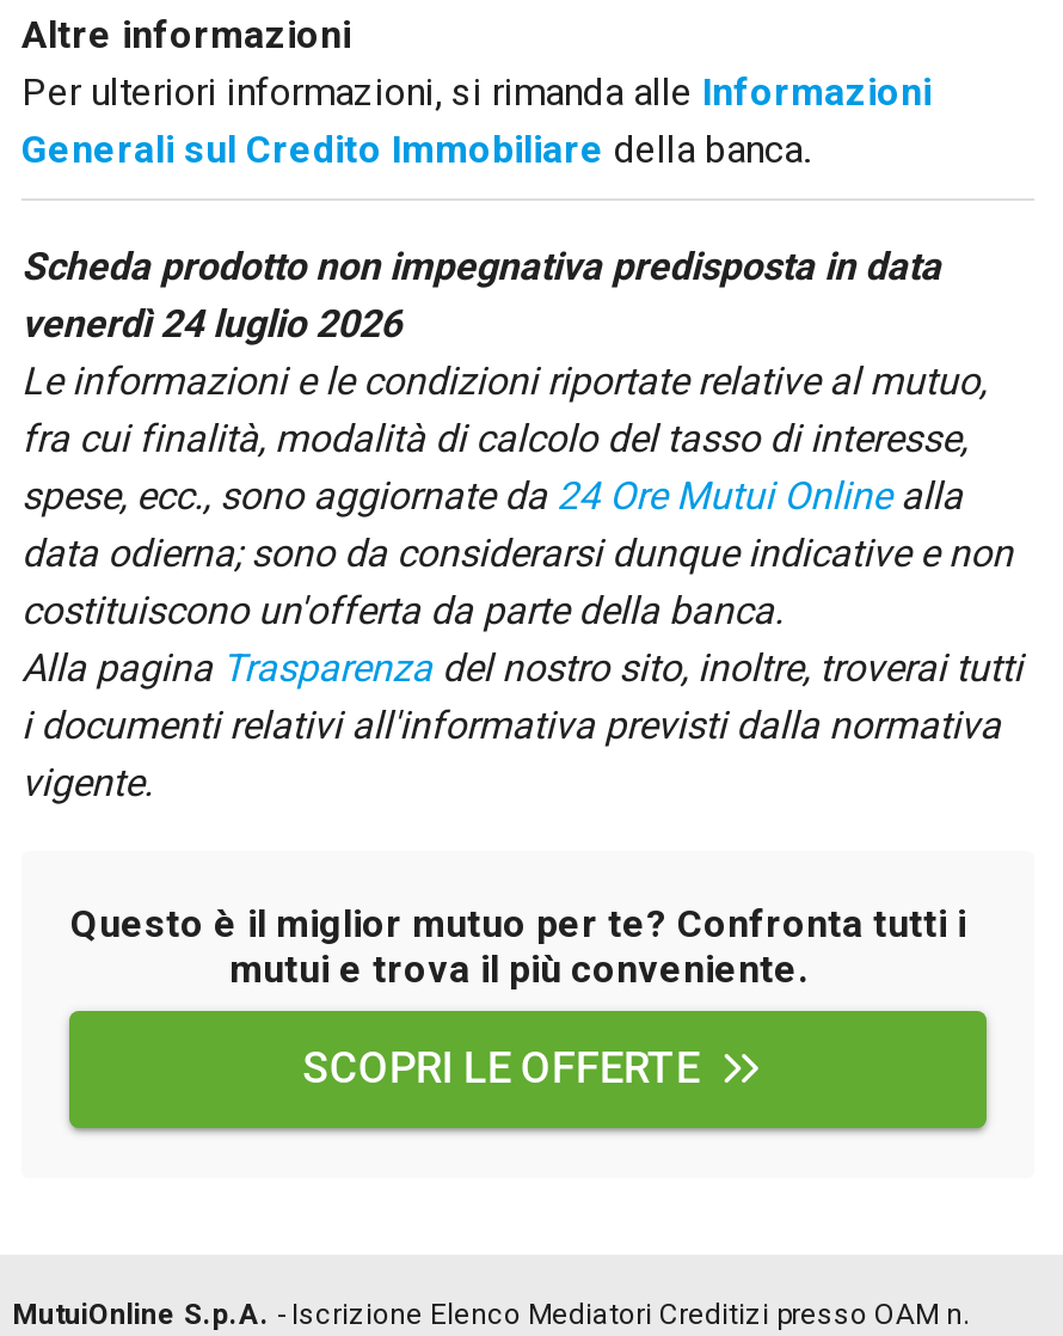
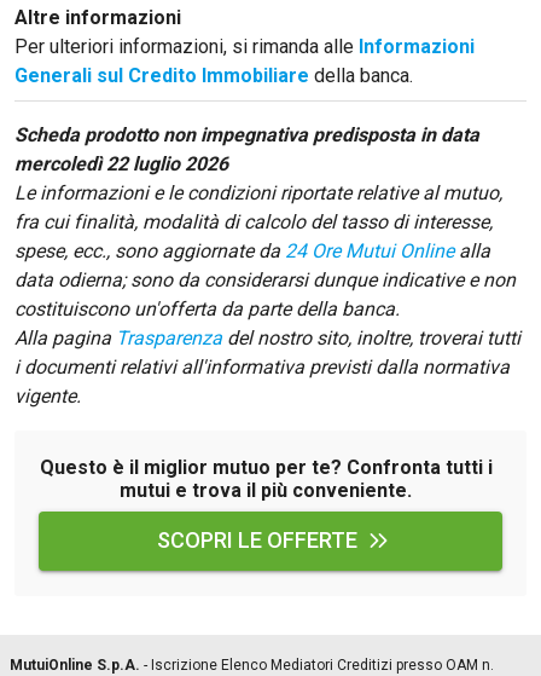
- venerdì 24 luglio 2026
+ mercoledì 22 luglio 2026
